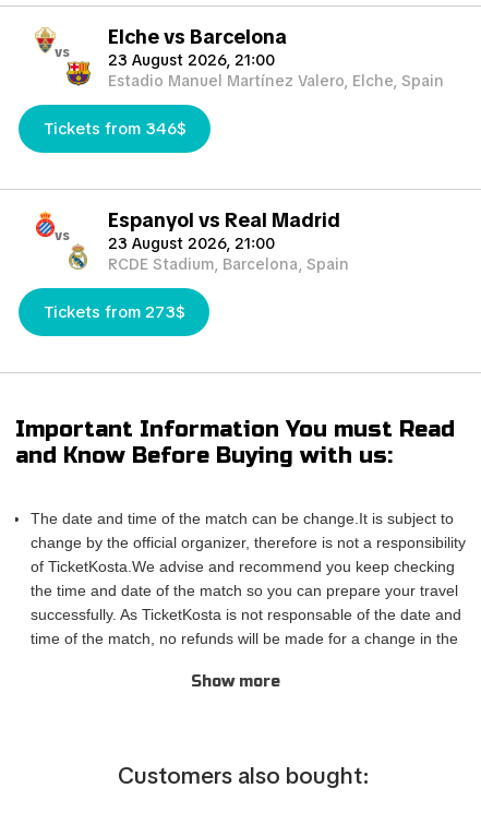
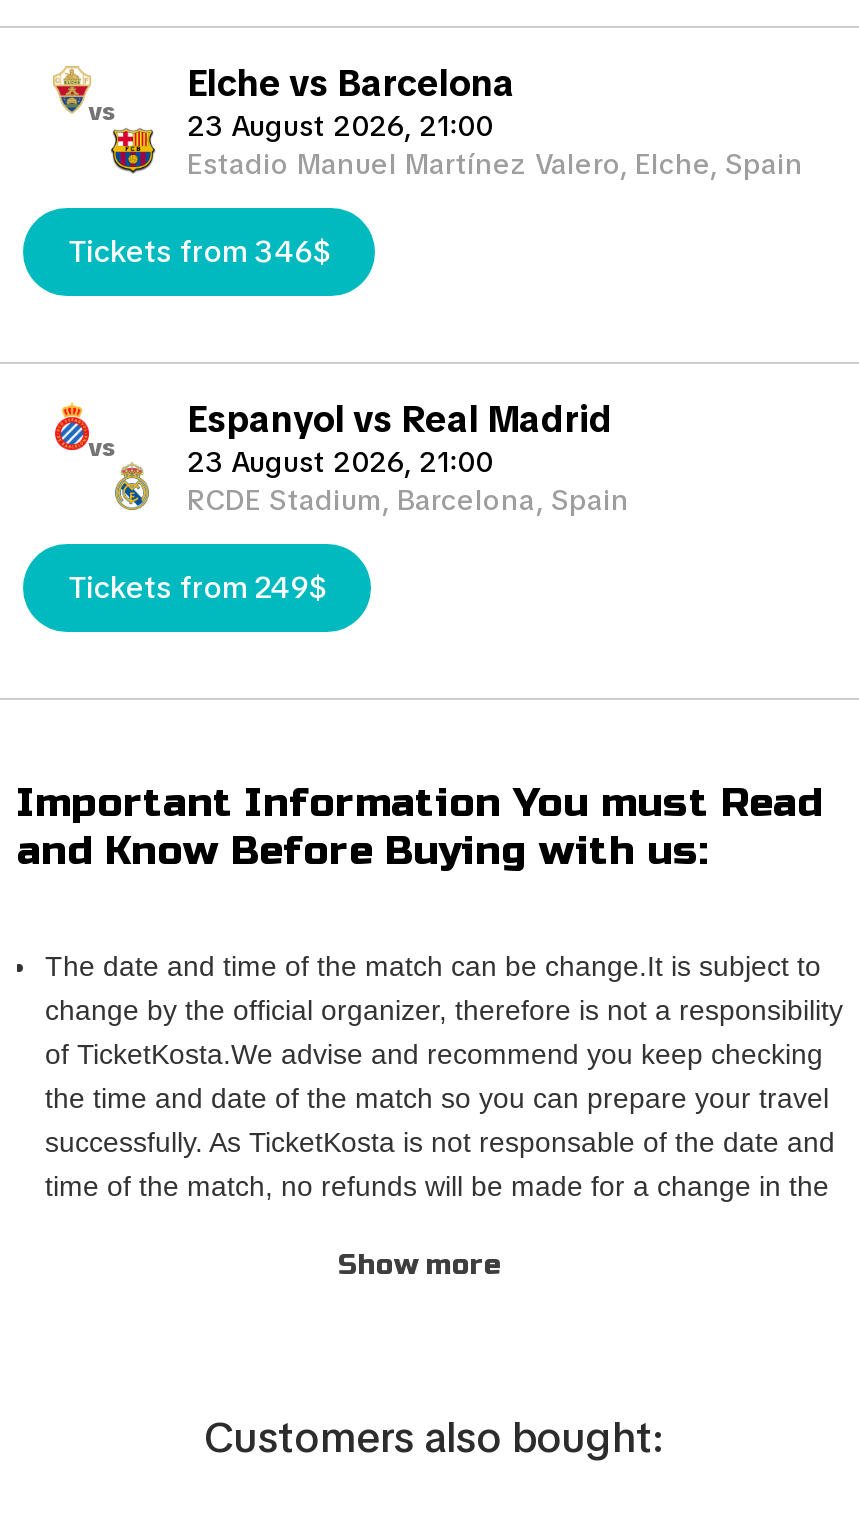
- Tickets from 273$
+ Tickets from 249$
